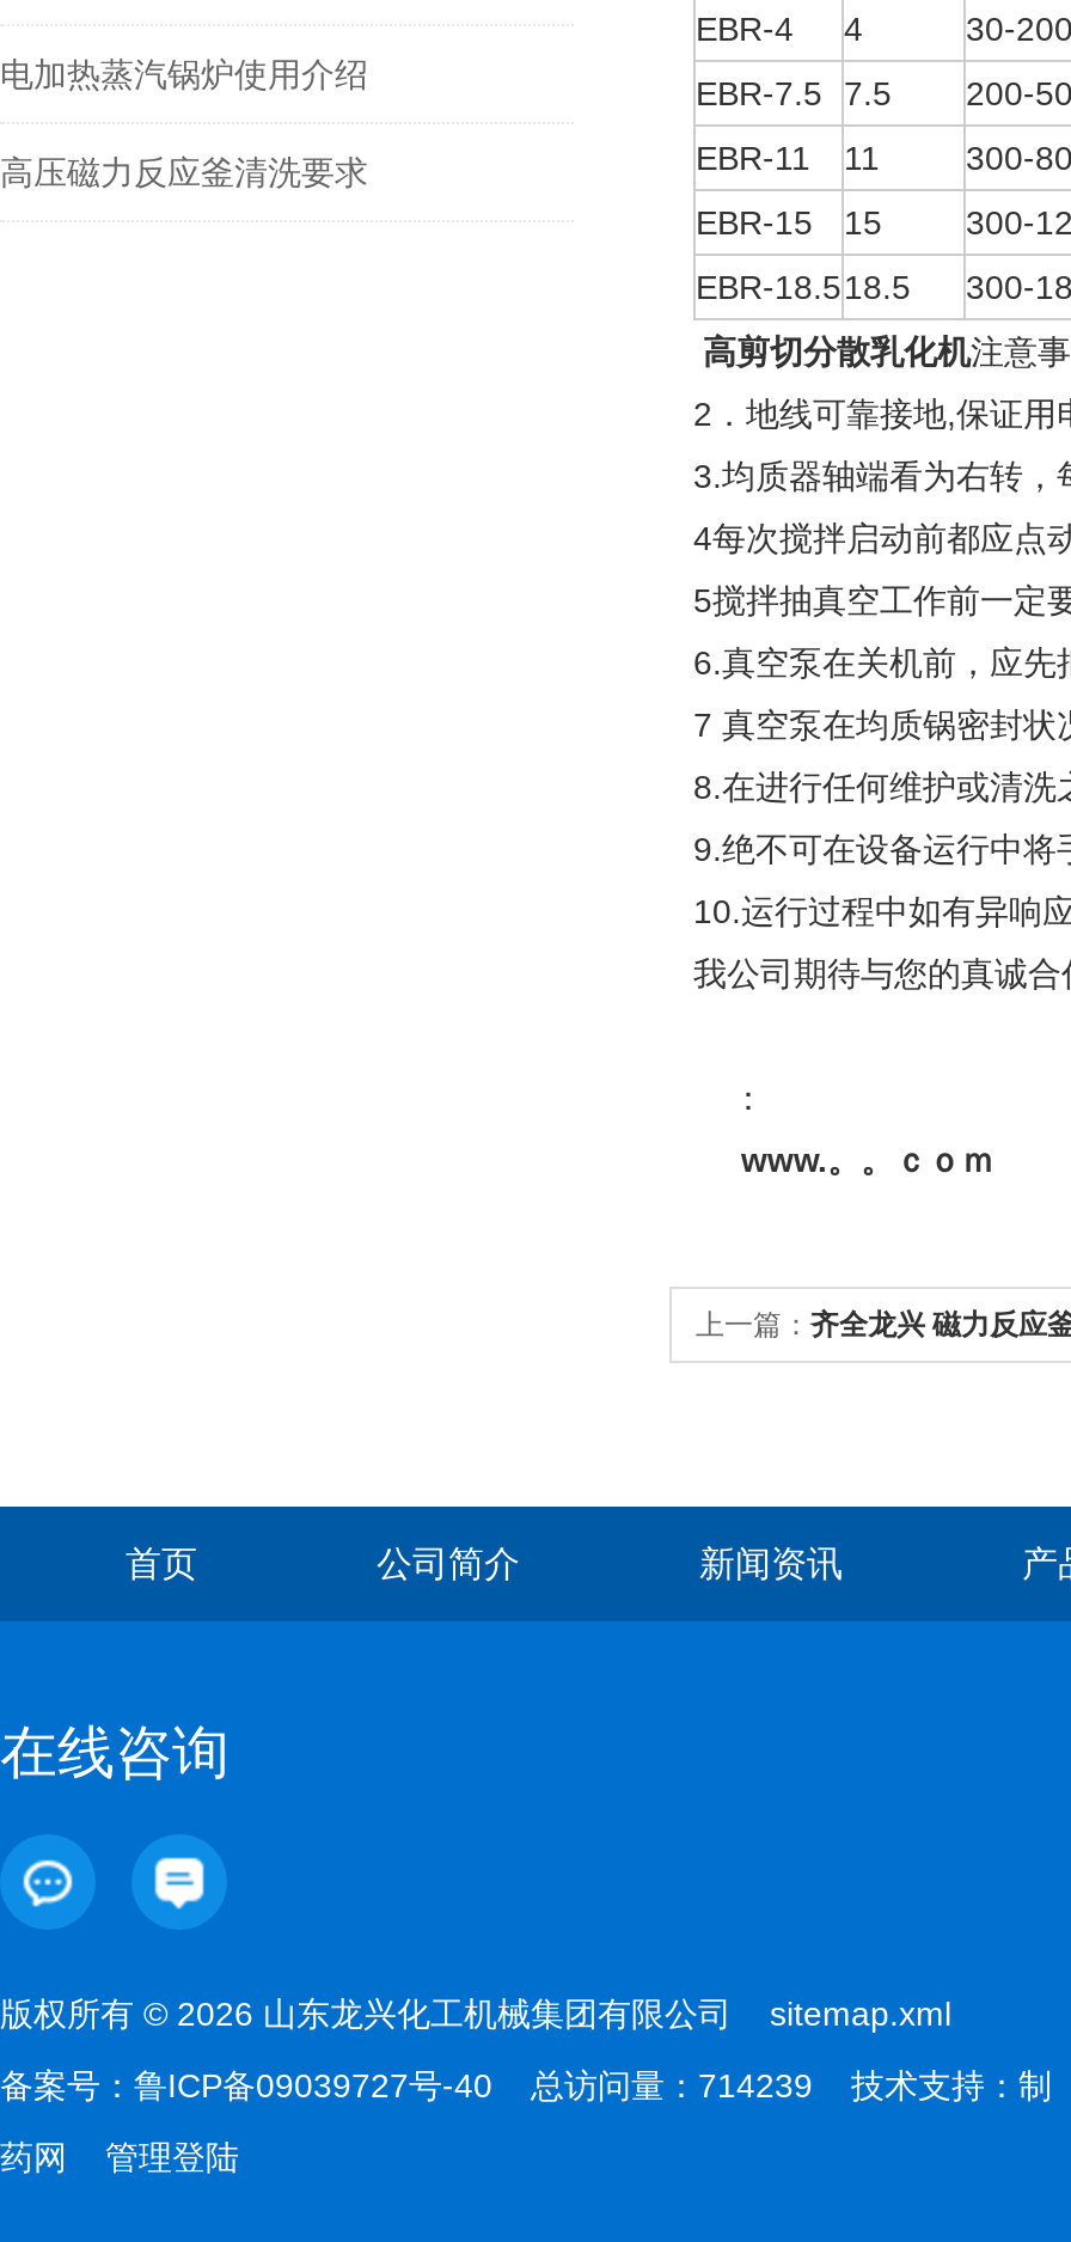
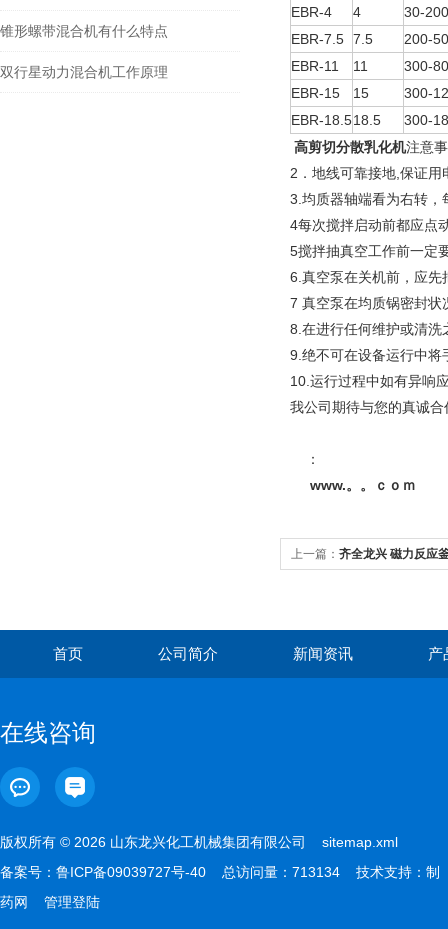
- 电加热蒸汽锅炉使用介绍
+ 锥形螺带混合机有什么特点

- 高压磁力反应釜清洗要求
+ 双行星动力混合机工作原理

- 备案号：鲁ICP备09039727号-40总访问量：714239 技术支持：制
+ 备案号：鲁ICP备09039727号-40总访问量：713134 技术支持：制
